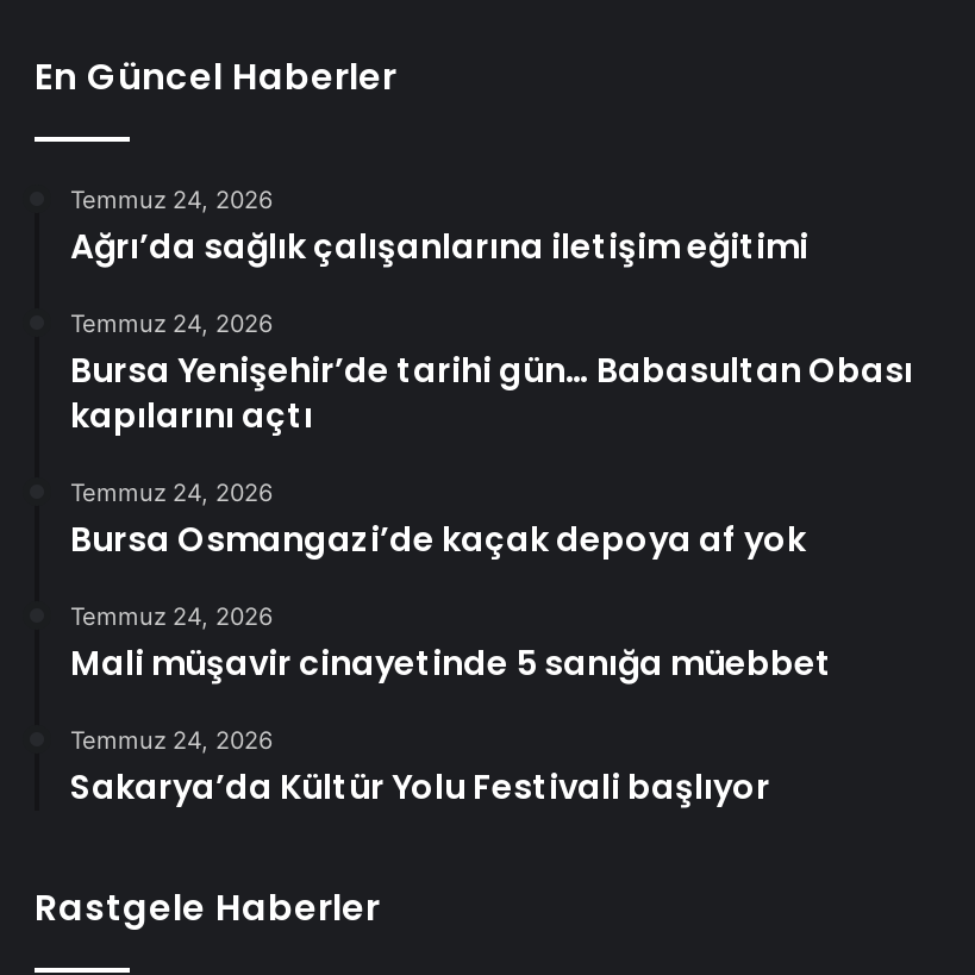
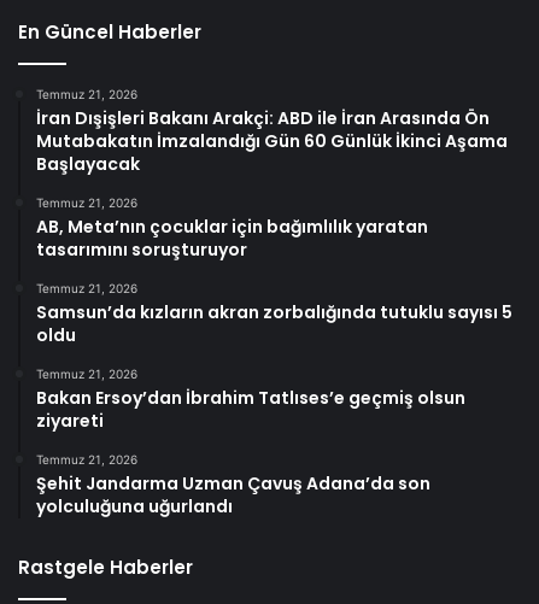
- Temmuz 24, 2026
- Ağrı’da sağlık çalışanlarına iletişim eğitimi
+ Temmuz 21, 2026
+ İran Dışişleri Bakanı Arakçi: ABD ile İran Arasında Ön
+ Mutabakatın İmzalandığı Gün 60 Günlük İkinci Aşama
+ Başlayacak

- Temmuz 24, 2026
- Bursa Yenişehir’de tarihi gün… Babasultan Obası
- kapılarını açtı
+ Temmuz 21, 2026
+ AB, Meta’nın çocuklar için bağımlılık yaratan
+ tasarımını soruşturuyor

- Temmuz 24, 2026
- Bursa Osmangazi’de kaçak depoya af yok
+ Temmuz 21, 2026
+ Samsun’da kızların akran zorbalığında tutuklu sayısı 5
+ oldu

- Temmuz 24, 2026
- Mali müşavir cinayetinde 5 sanığa müebbet
+ Temmuz 21, 2026
+ Bakan Ersoy’dan İbrahim Tatlıses’e geçmiş olsun
+ ziyareti

- Temmuz 24, 2026
- Sakarya’da Kültür Yolu Festivali başlıyor
+ Temmuz 21, 2026
+ Şehit Jandarma Uzman Çavuş Adana’da son
+ yolculuğuna uğurlandı
